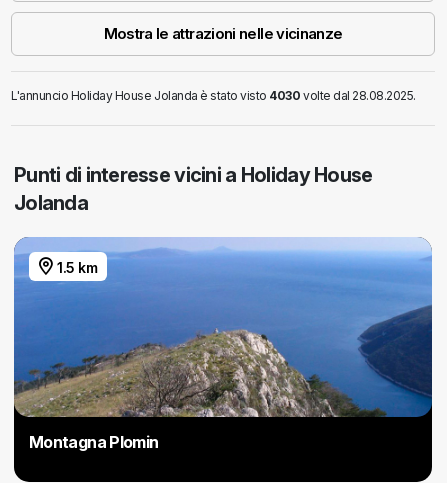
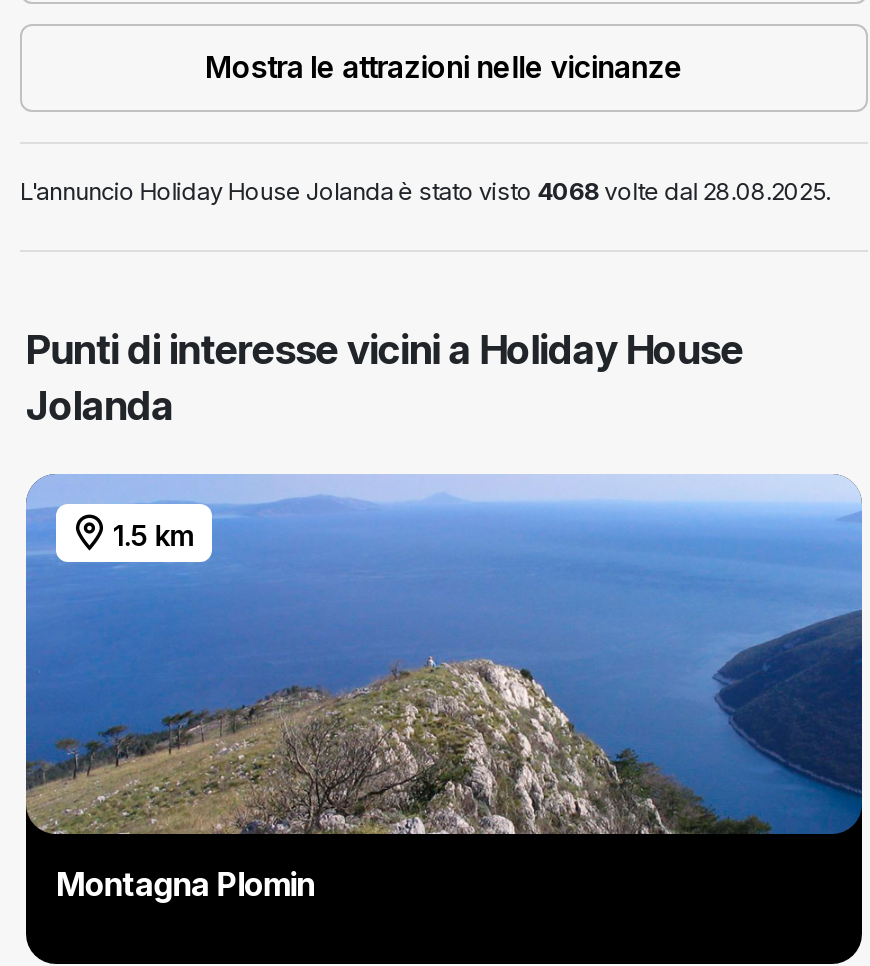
- L'annuncio Holiday House Jolanda è stato visto 4030 volte dal 28.08.2025.
+ L'annuncio Holiday House Jolanda è stato visto 4068 volte dal 28.08.2025.
